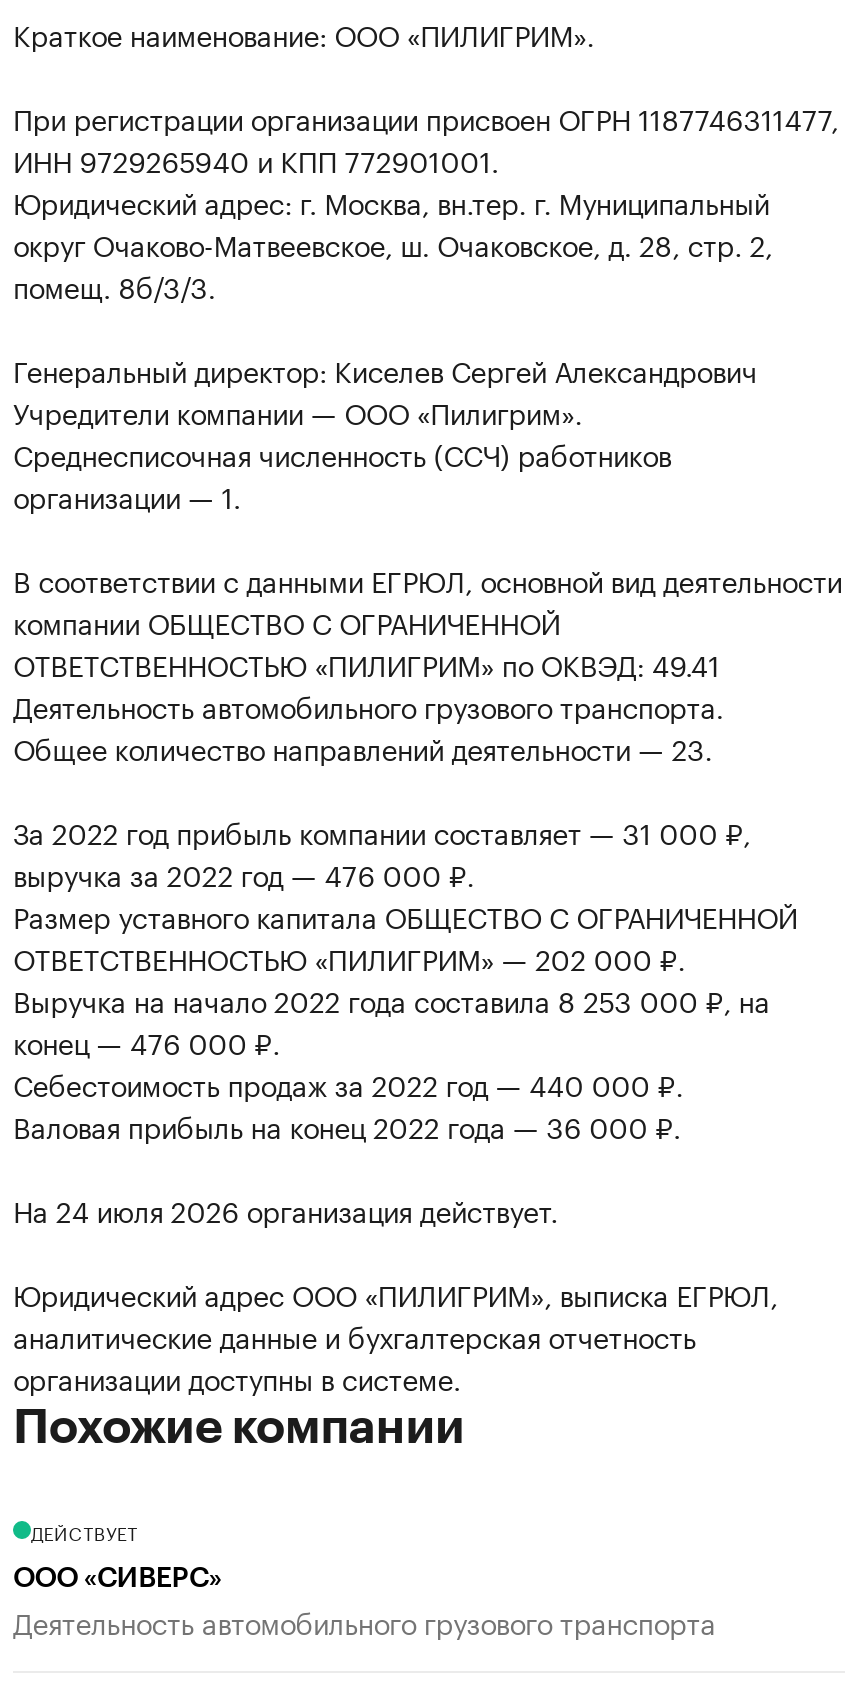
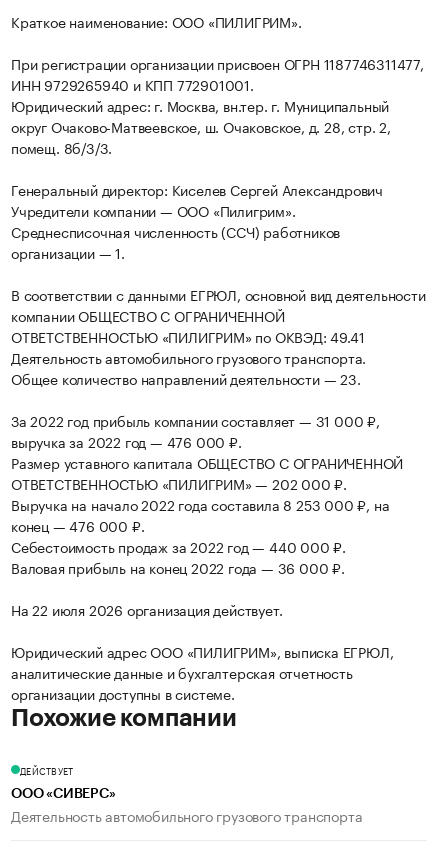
- На 24 июля 2026 организация действует.
+ На 22 июля 2026 организация действует.
